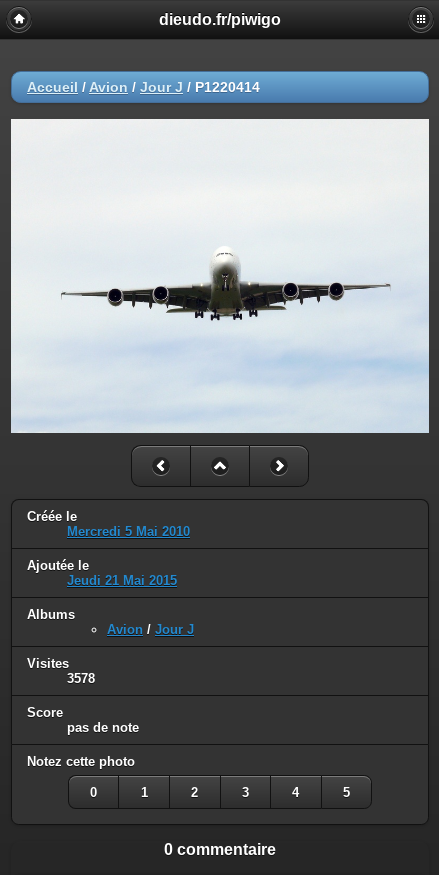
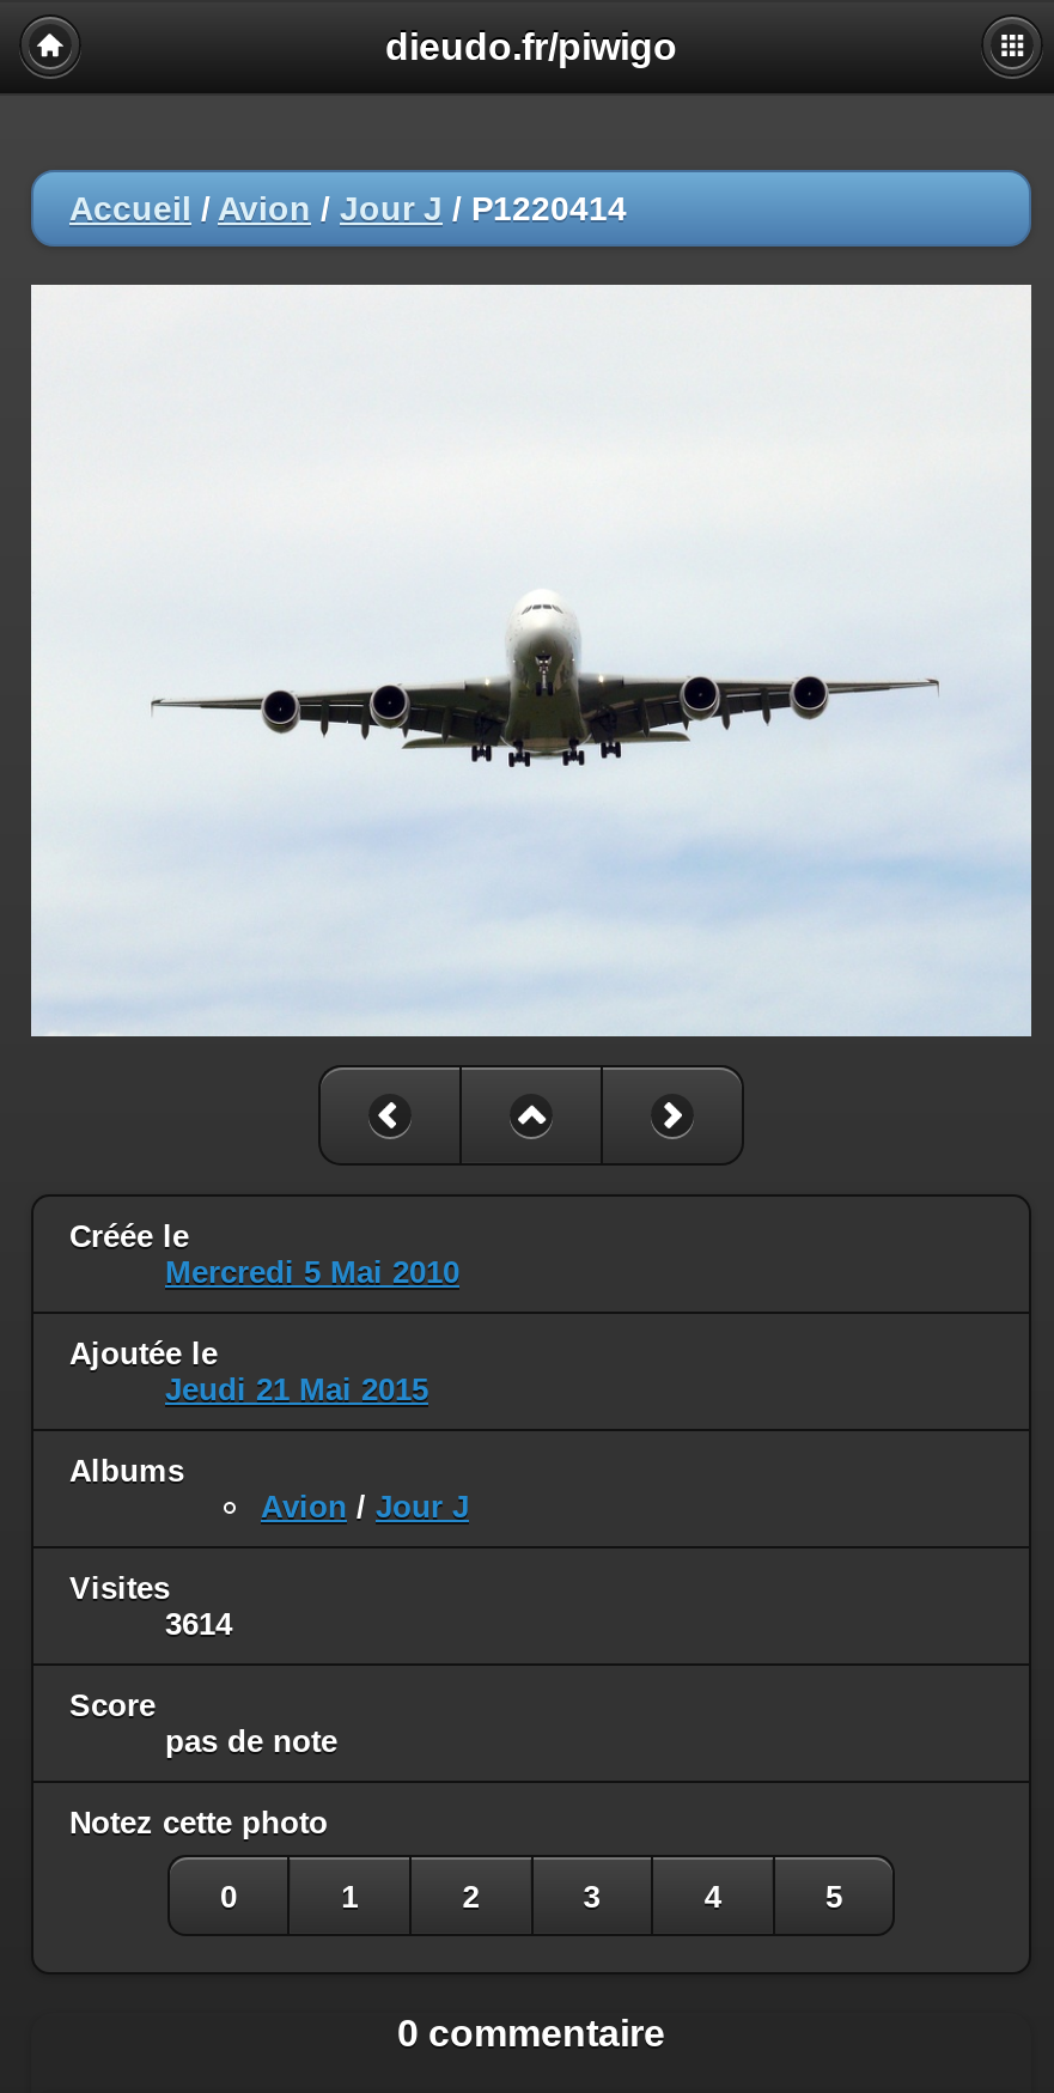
- 3578
+ 3614
